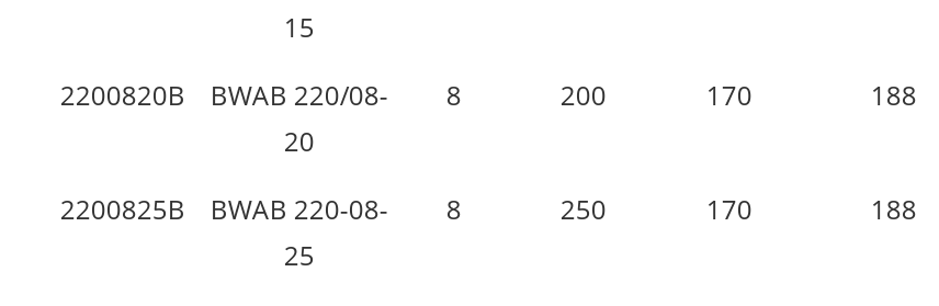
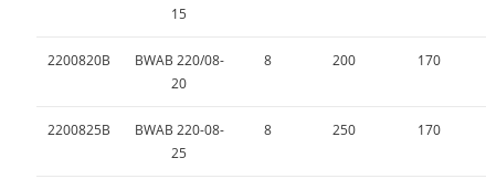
- 188

- 188
